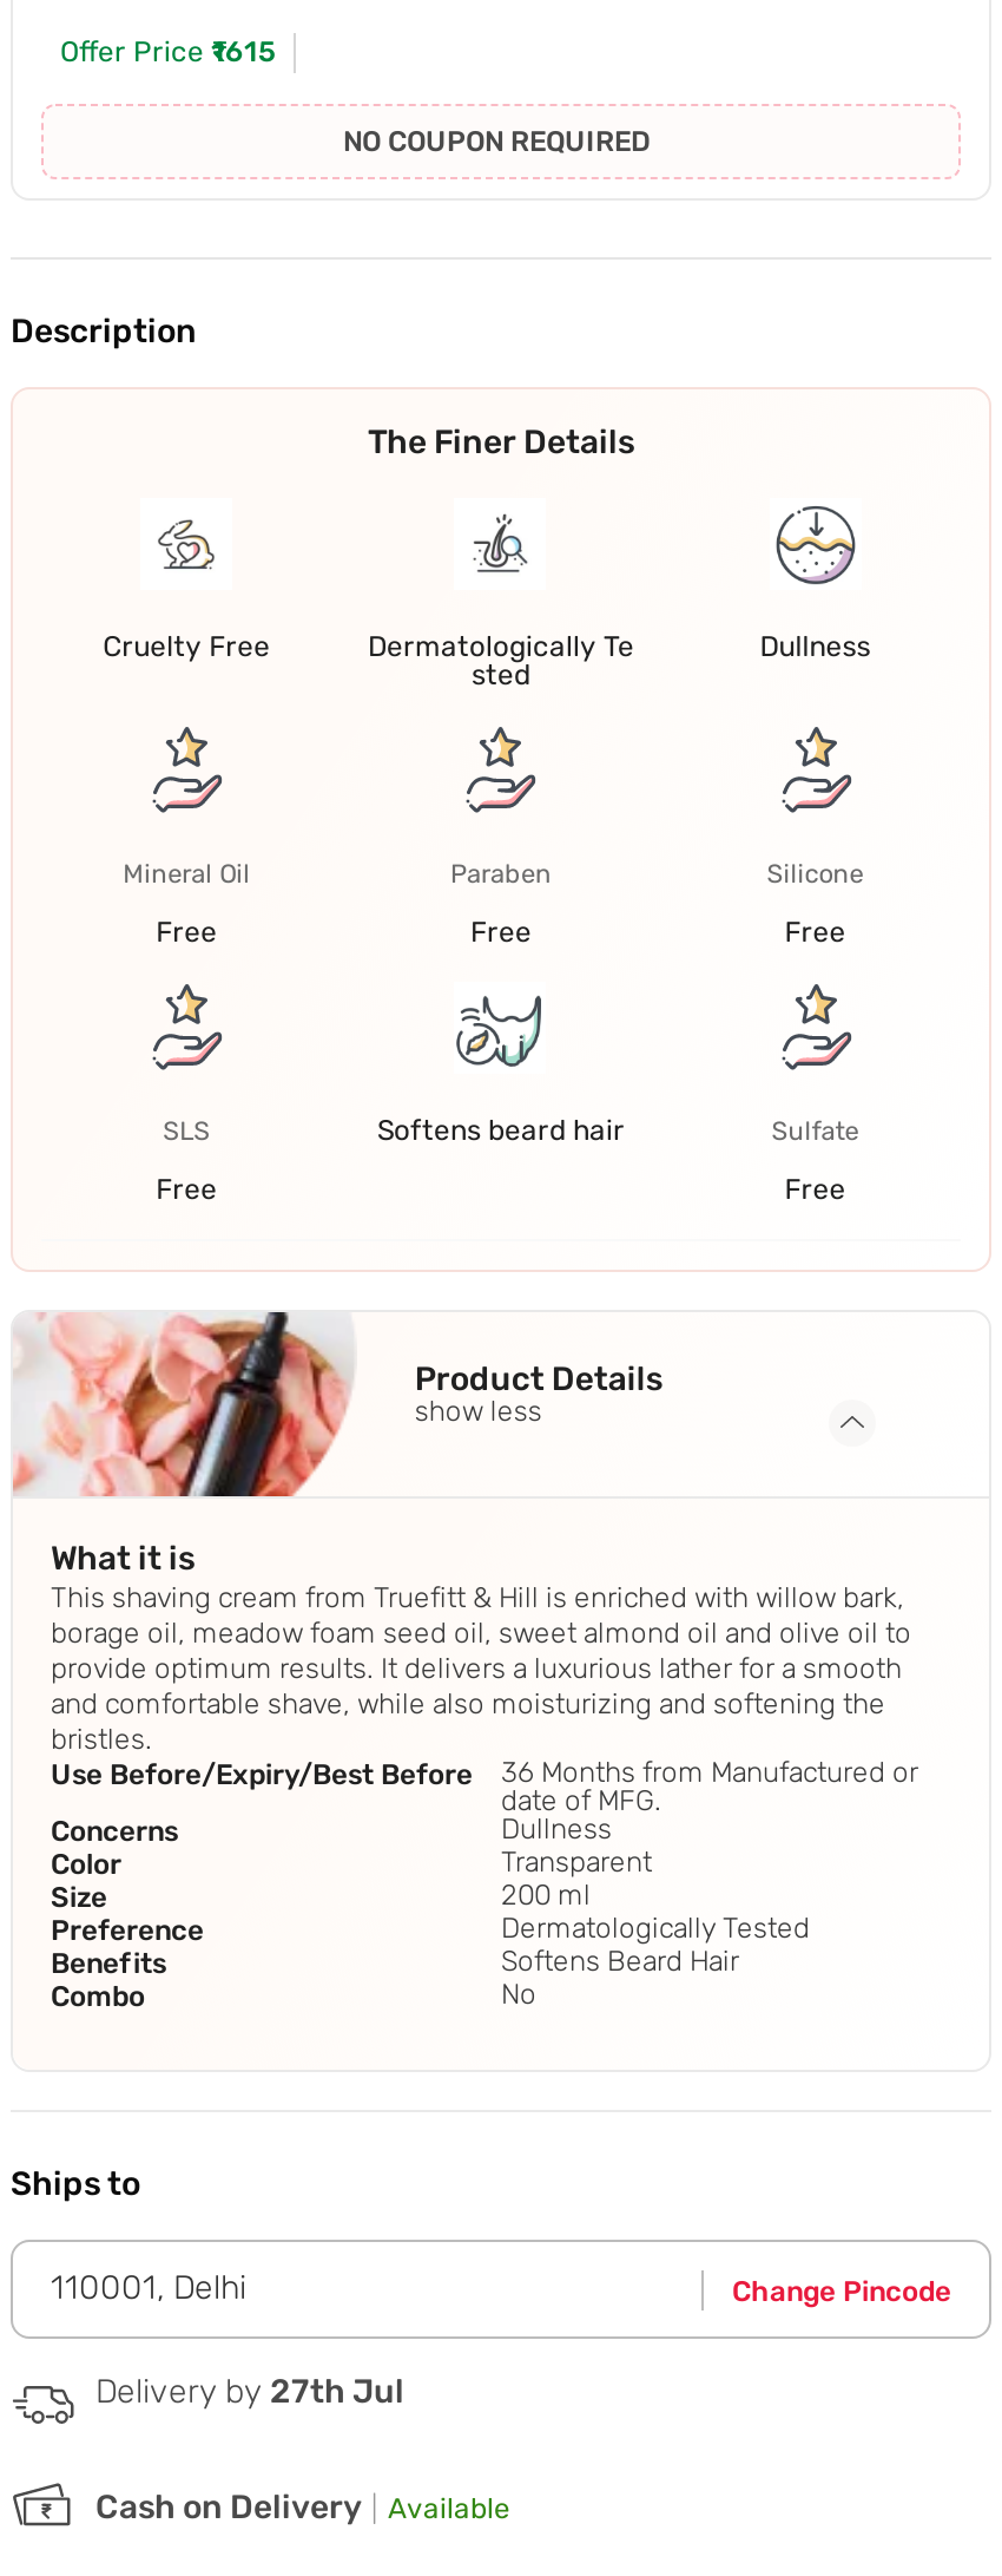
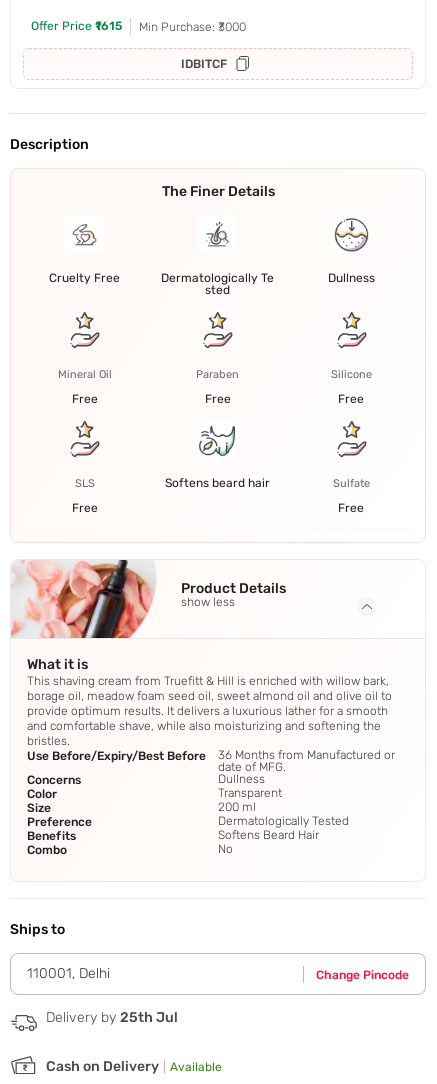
- NO COUPON REQUIRED
+ Min Purchase: ₹3000
+ IDBITCF

- Delivery by 27th Jul
+ Delivery by 25th Jul
